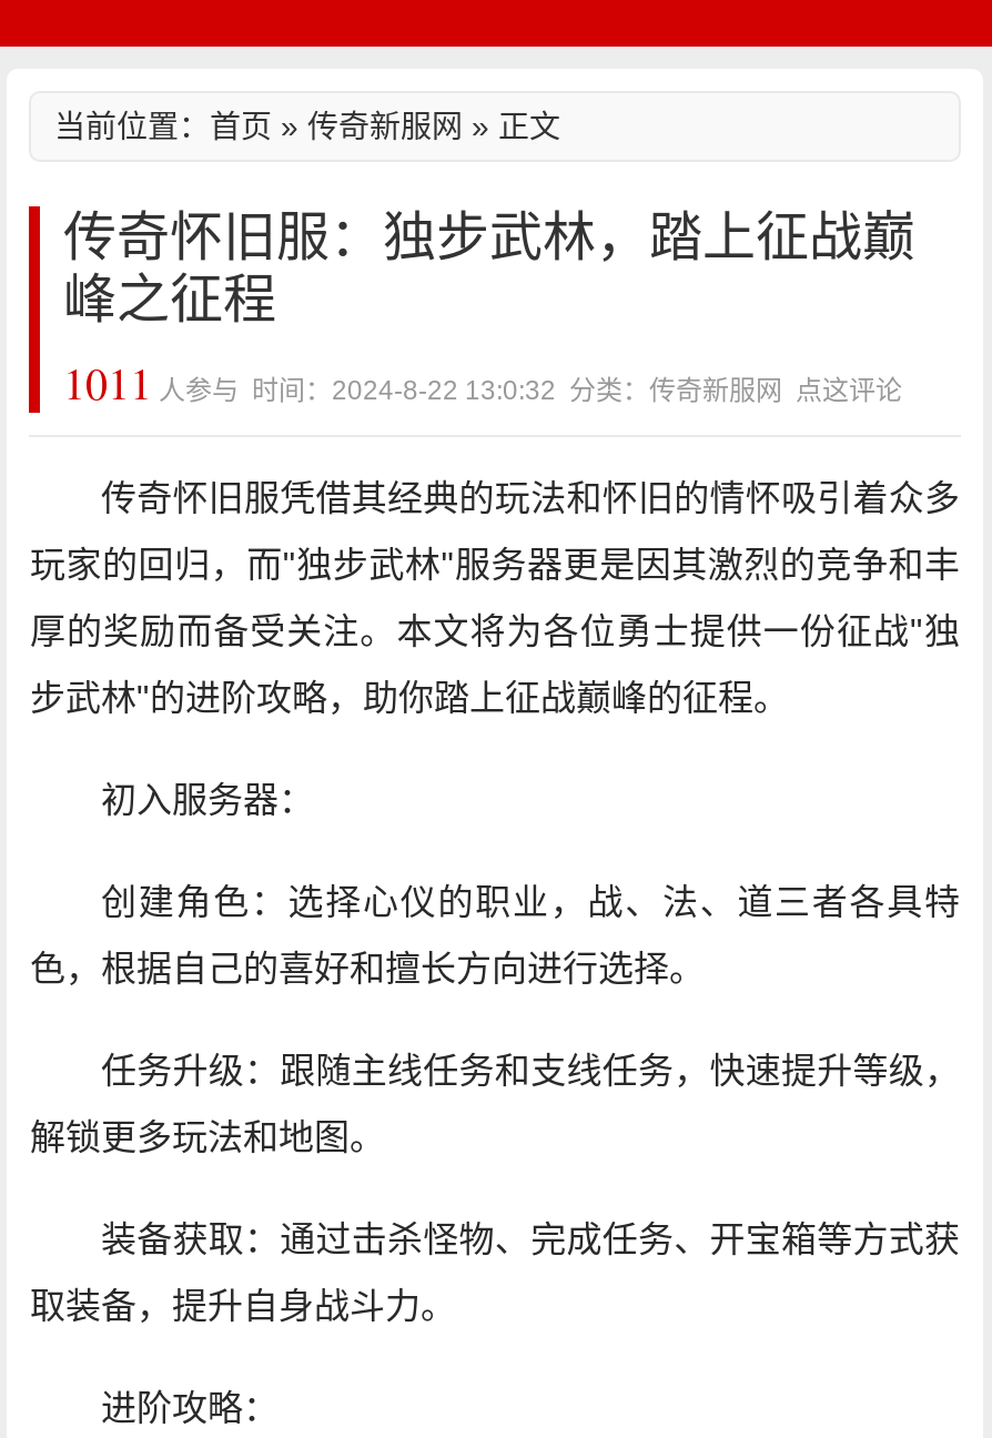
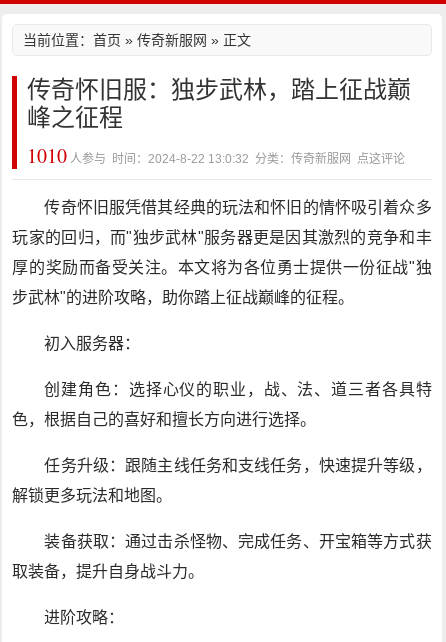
- 1011人参与 时间：2024-8-22 13:0:32 分类：传奇新服网点这评论
+ 1010人参与 时间：2024-8-22 13:0:32 分类：传奇新服网点这评论
